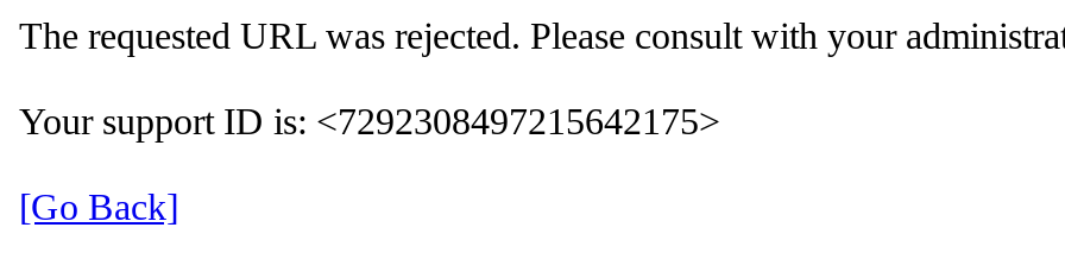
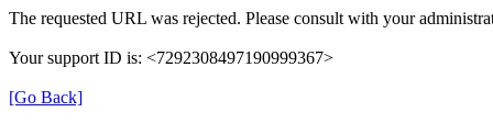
- Your support ID is: <7292308497215642175>
+ Your support ID is: <7292308497190999367>
